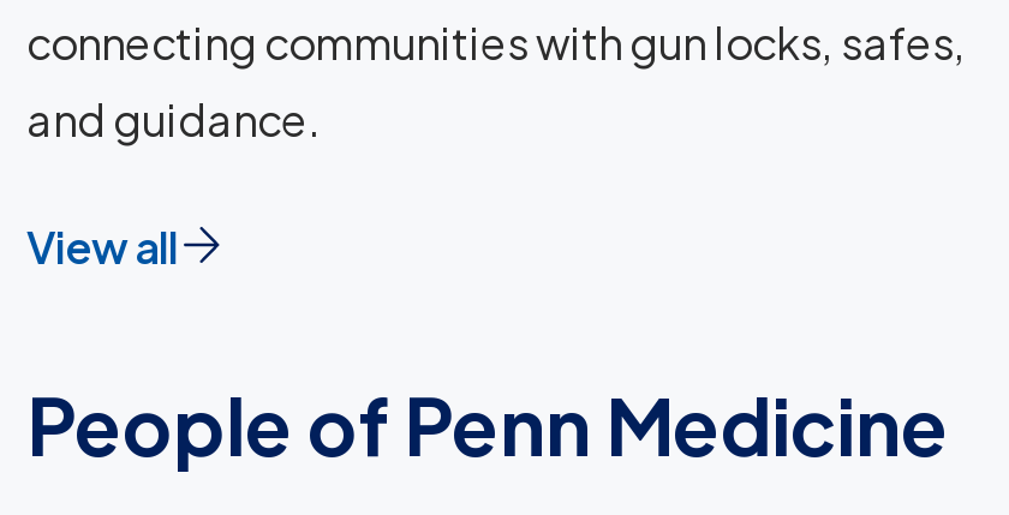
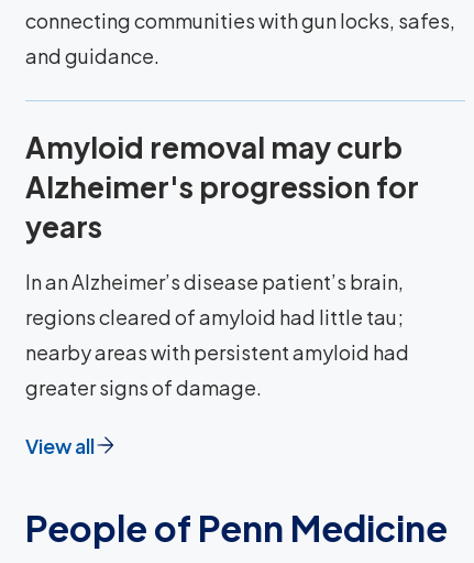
+ Amyloid removal may curb
+ Alzheimer's progression for
+ years
+ In an Alzheimer’s disease patient’s brain,
+ regions cleared of amyloid had little tau;
+ nearby areas with persistent amyloid had
+ greater signs of damage.
